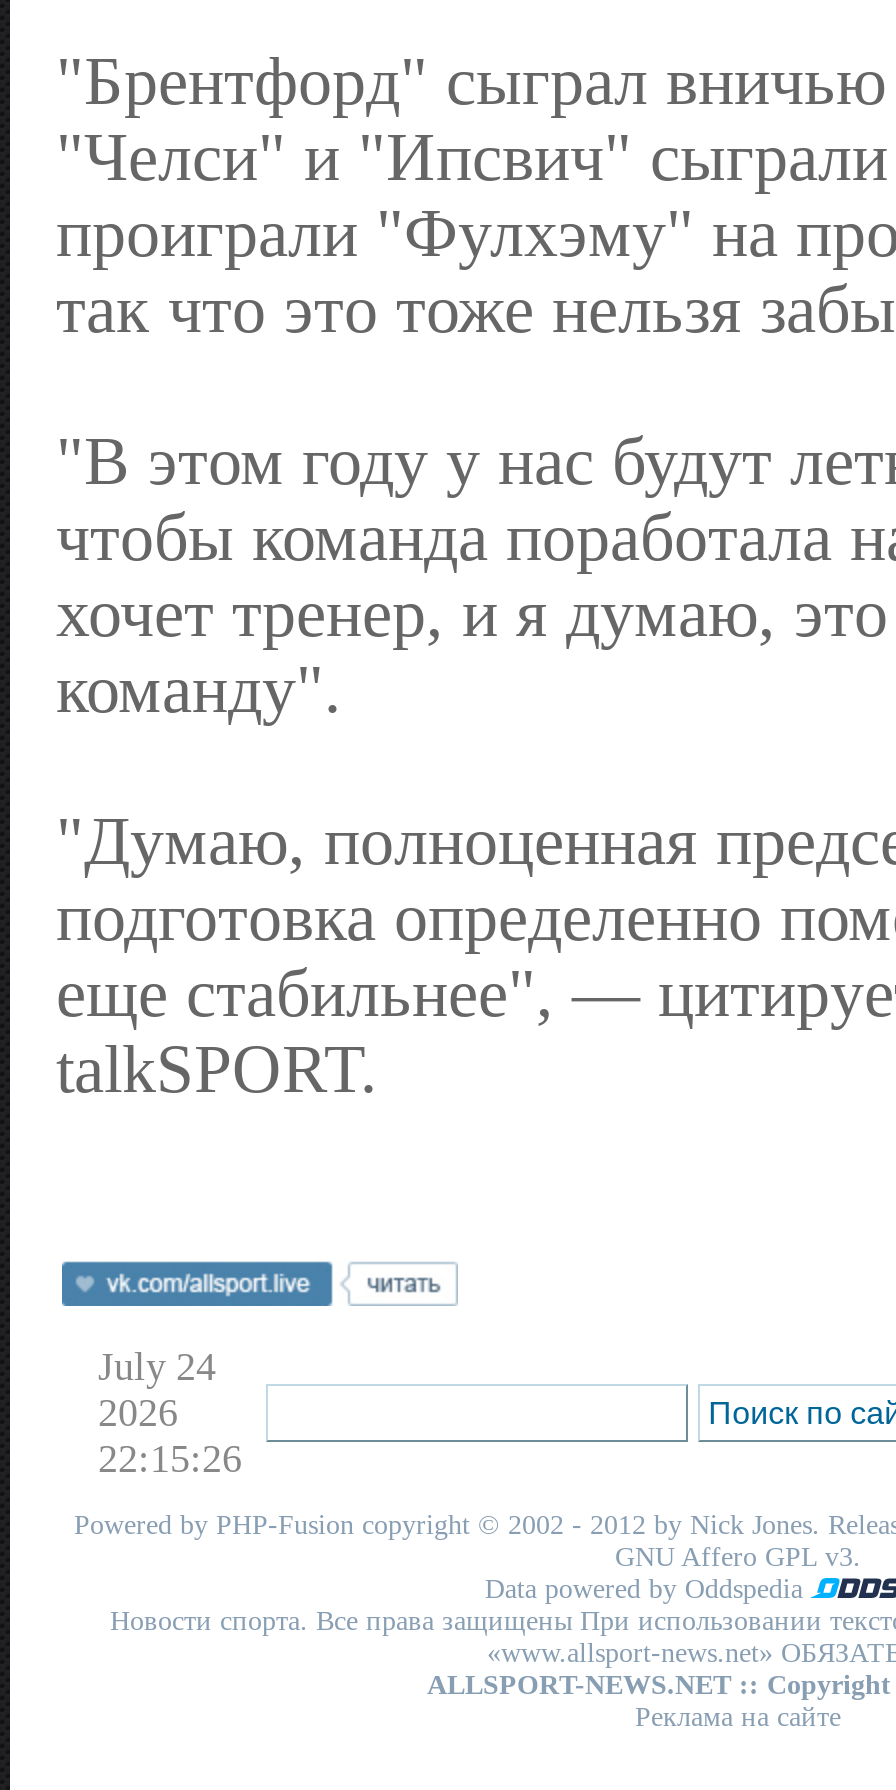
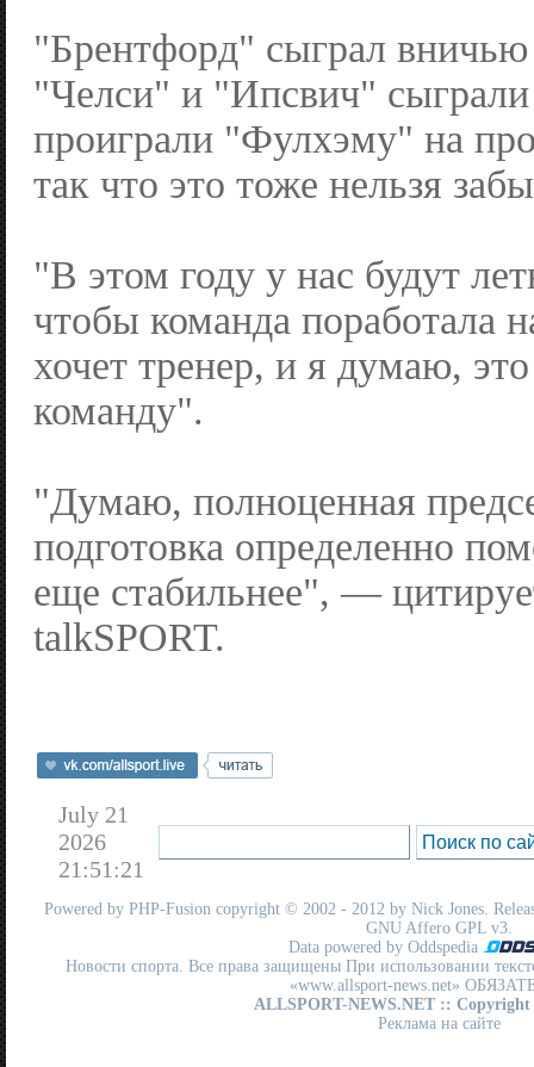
- July 24
+ July 21

- 22:15:26
+ 21:51:21
